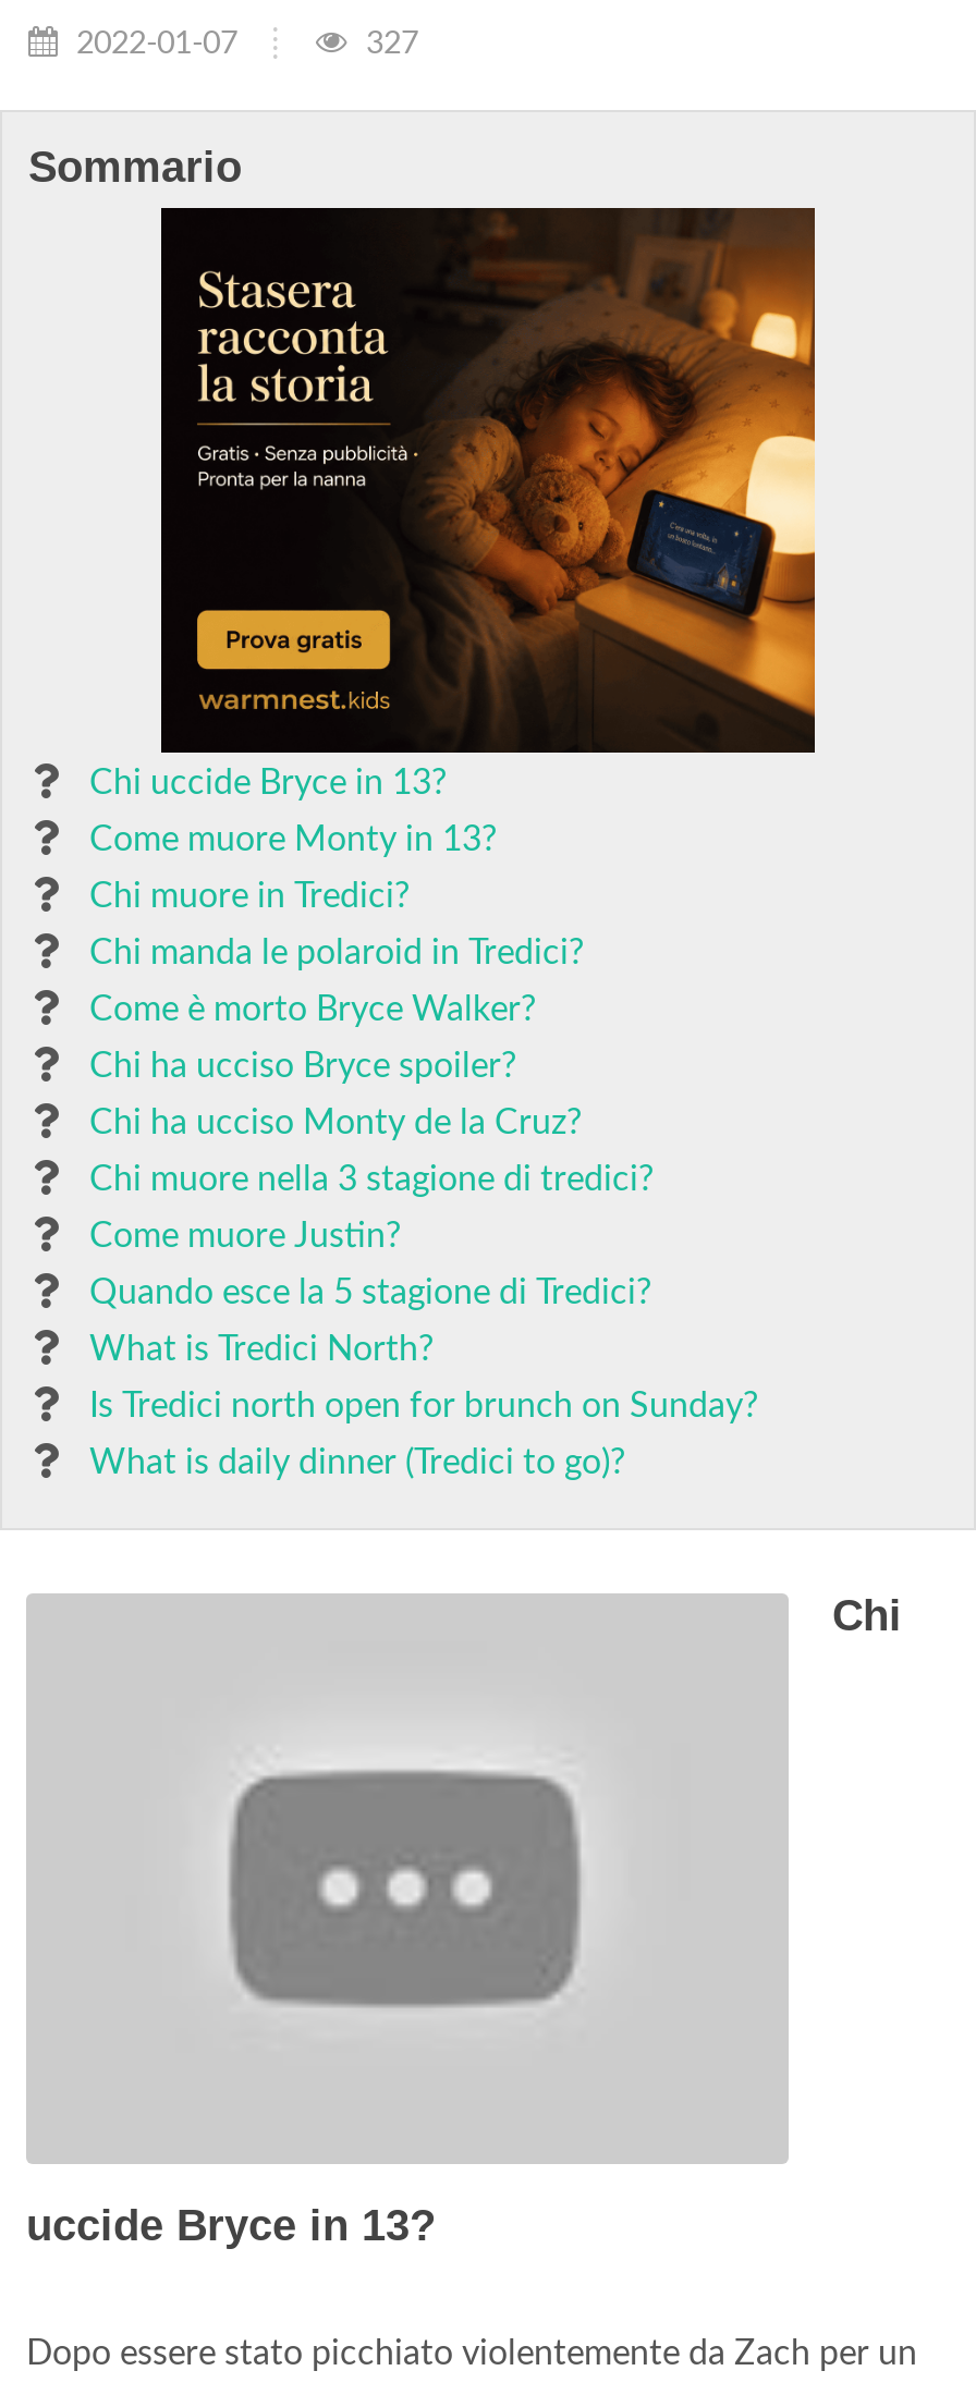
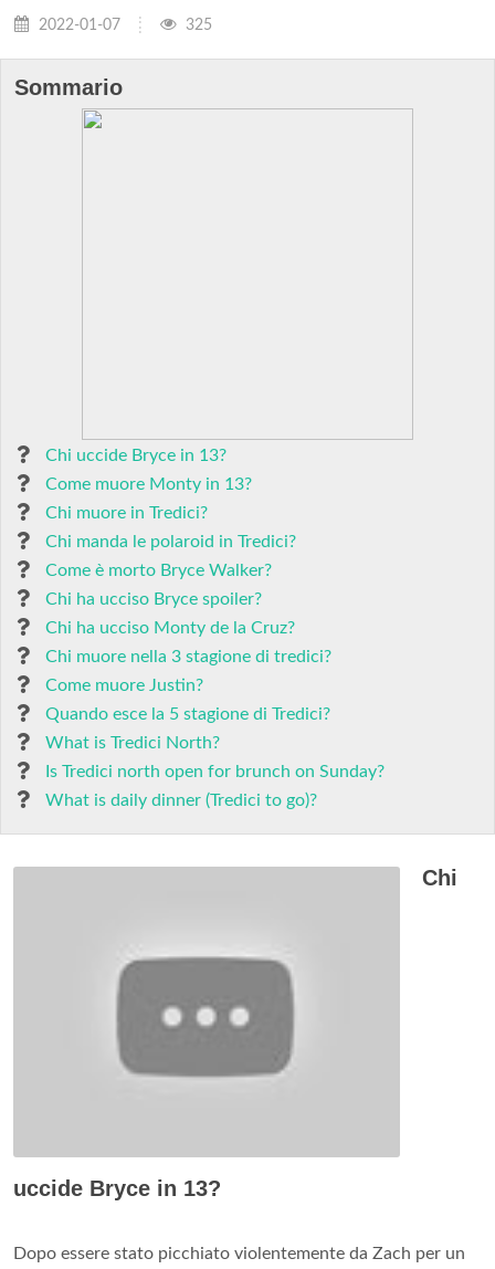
- 327
+ 325

- [image]
